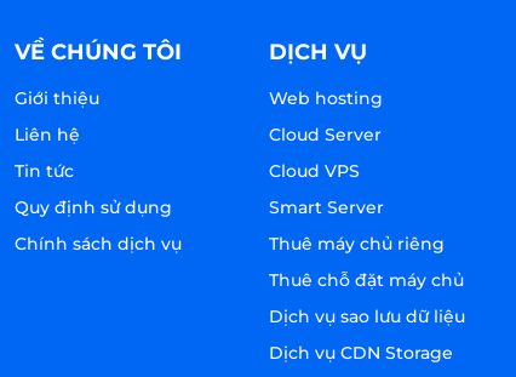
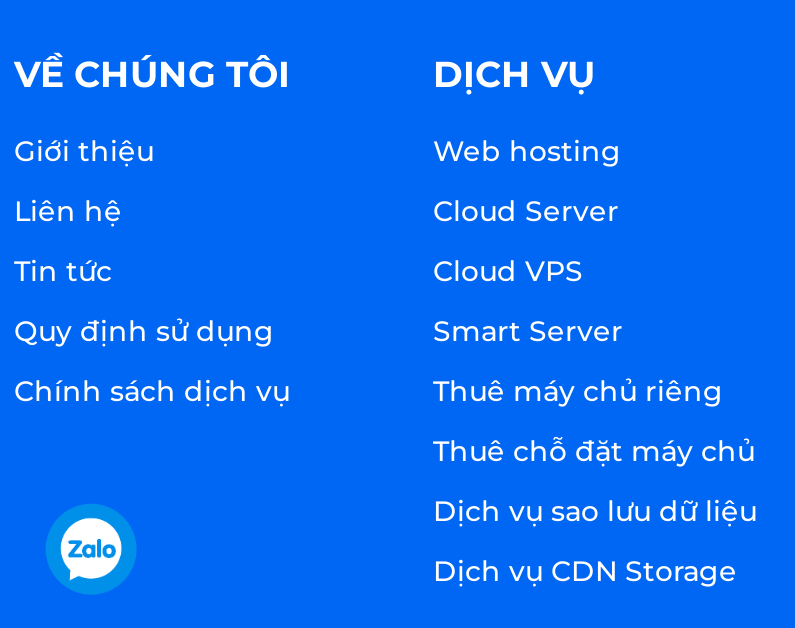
+ [image]
